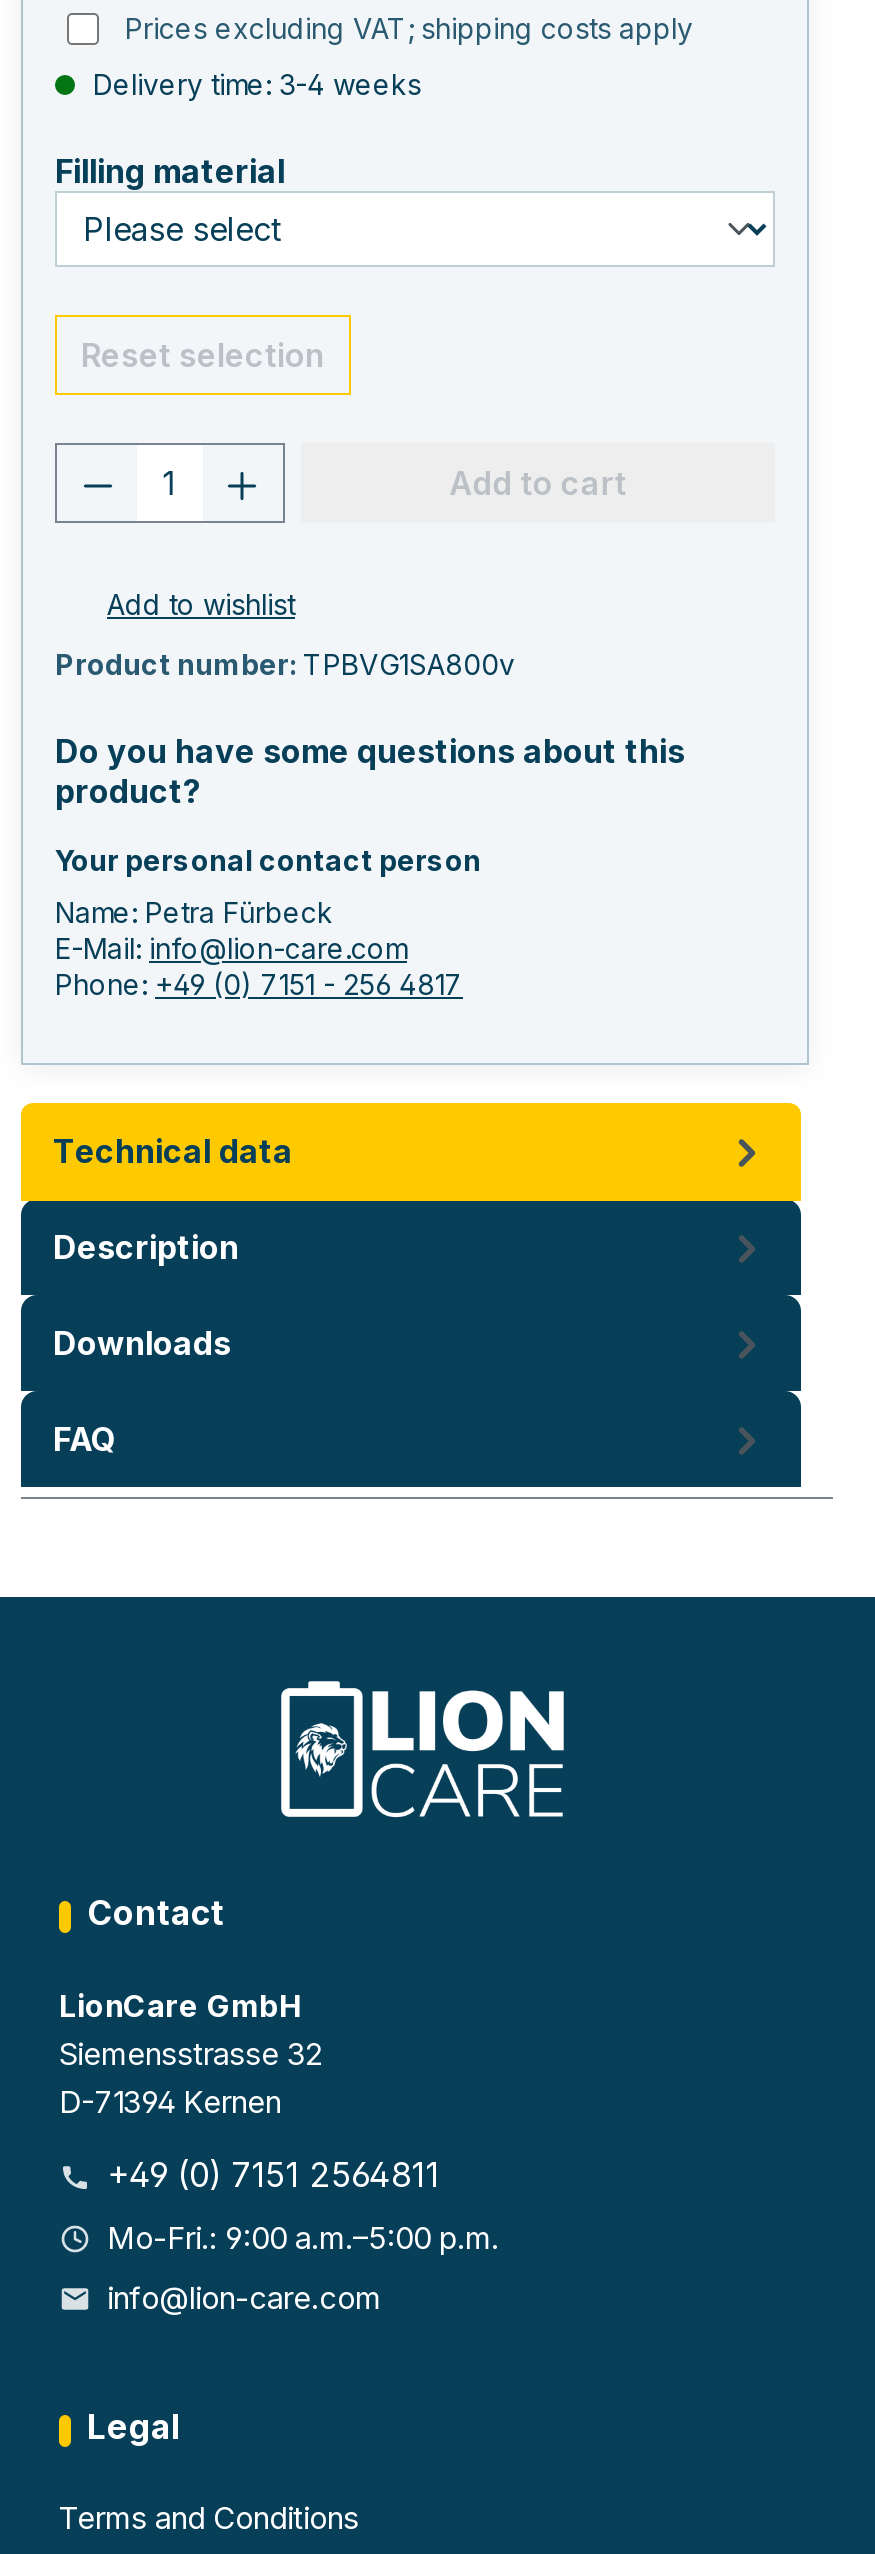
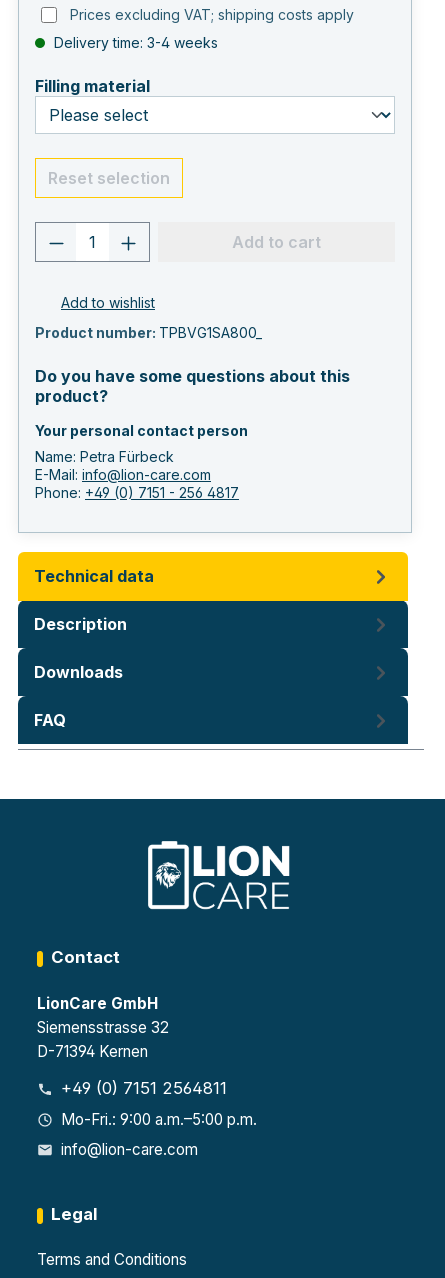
- Product number: TPBVG1SA800v
+ Product number: TPBVG1SA800_
